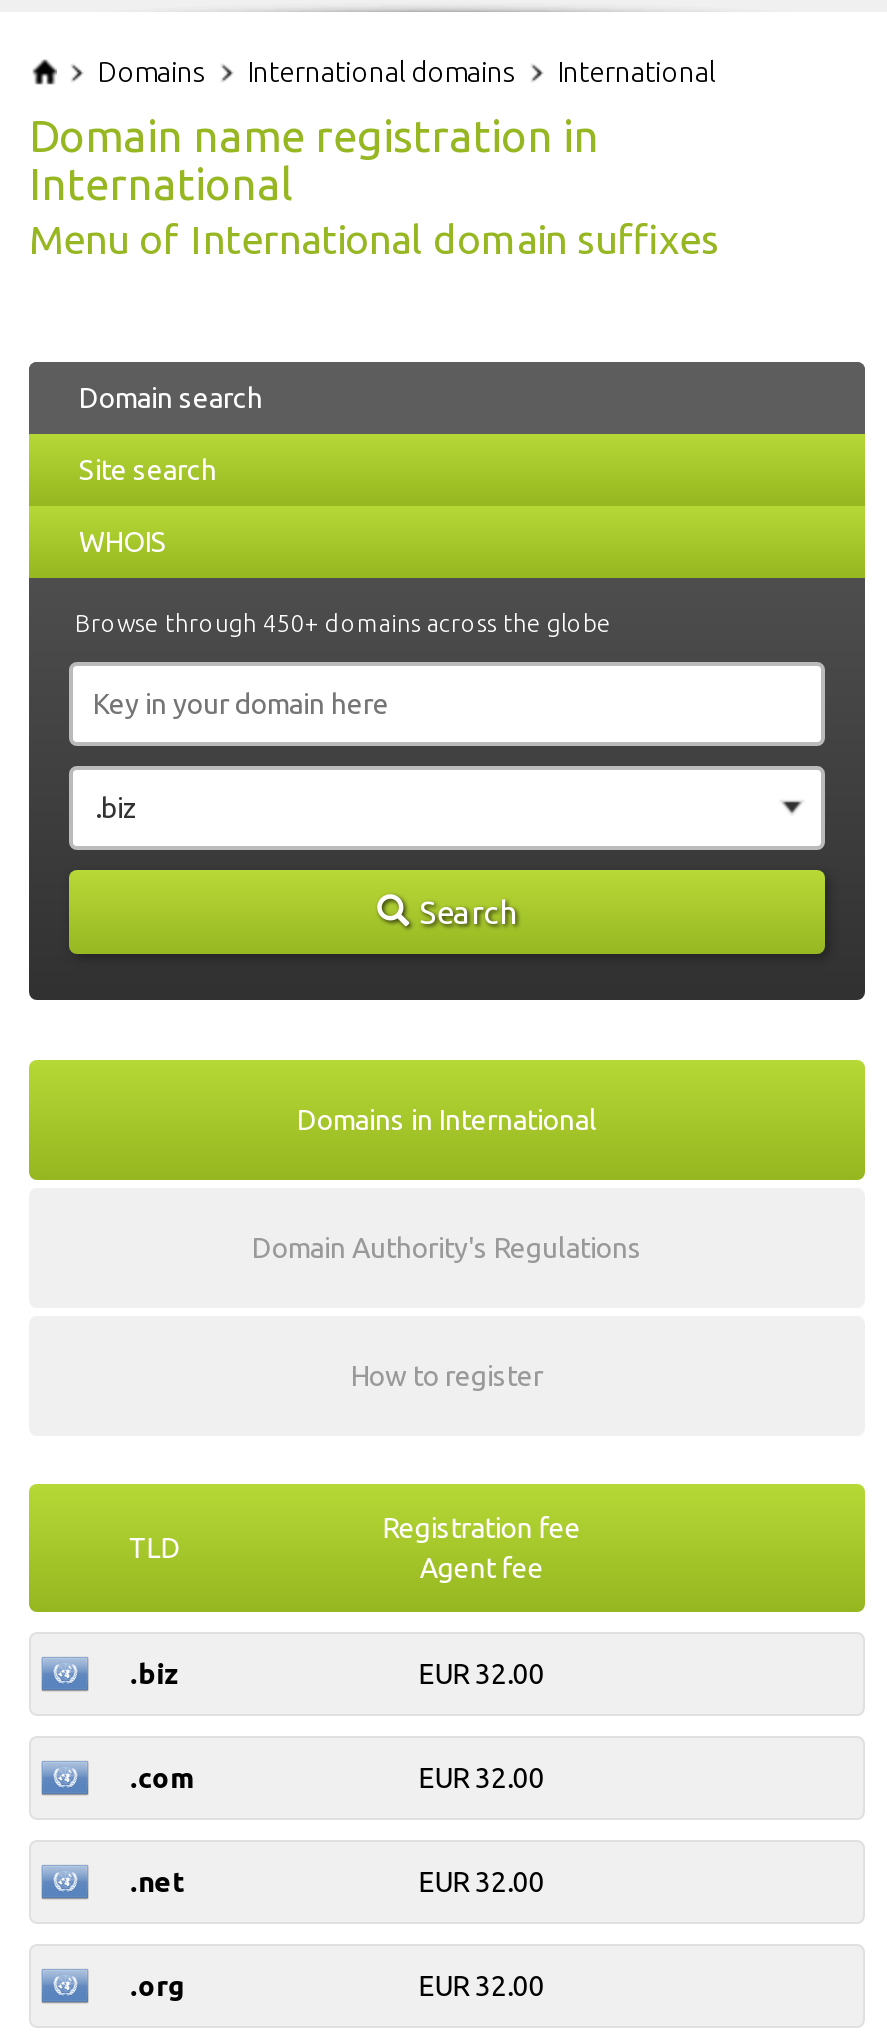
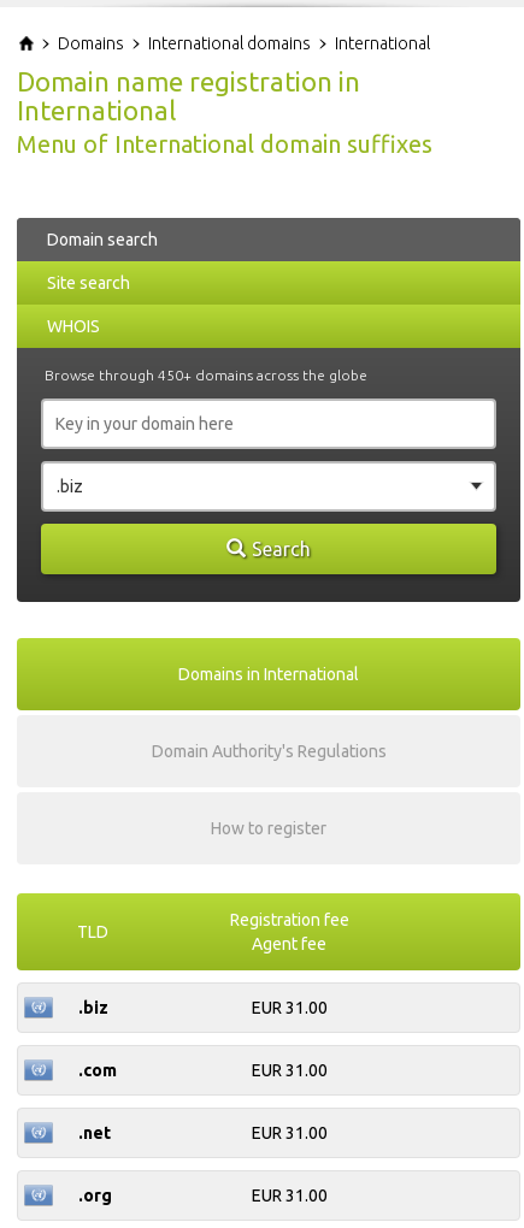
- EUR 32.00
+ EUR 31.00

- EUR 32.00
+ EUR 31.00

- EUR 32.00
+ EUR 31.00

- EUR 32.00
+ EUR 31.00
